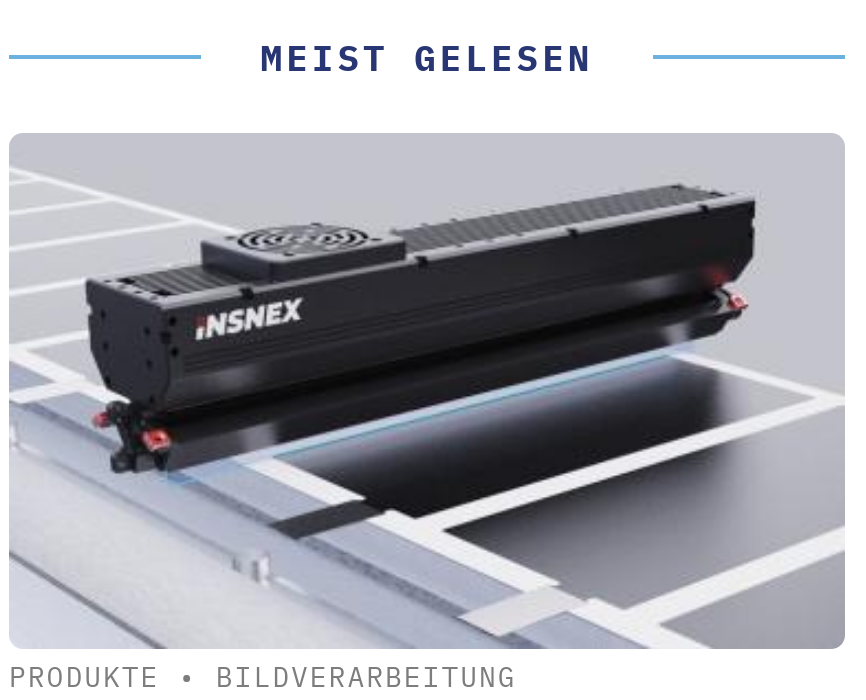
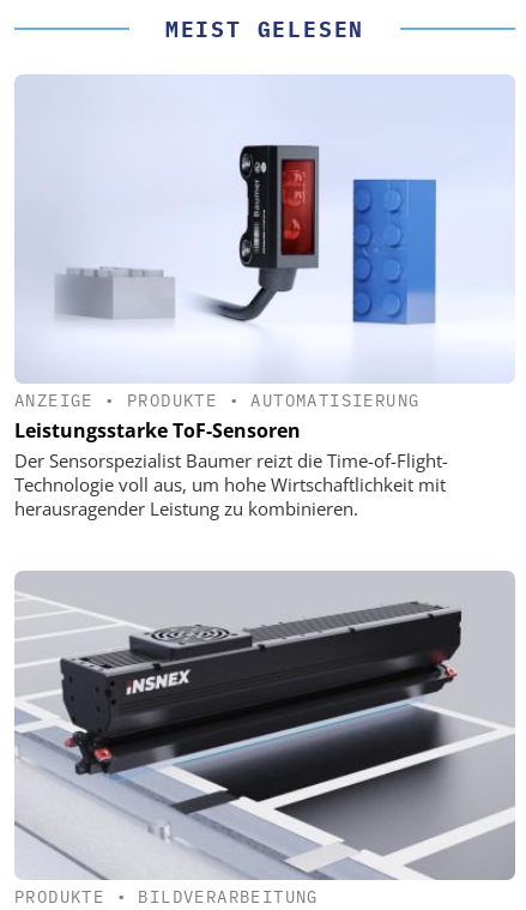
+ [image]
+ ANZEIGE • PRODUKTE • AUTOMATISIERUNG
+ Leistungsstarke ToF-Sensoren
+ Der Sensorspezialist Baumer reizt die Time-of-Flight-
+ Technologie voll aus, um hohe Wirtschaftlichkeit mit
+ herausragender Leistung zu kombinieren.
